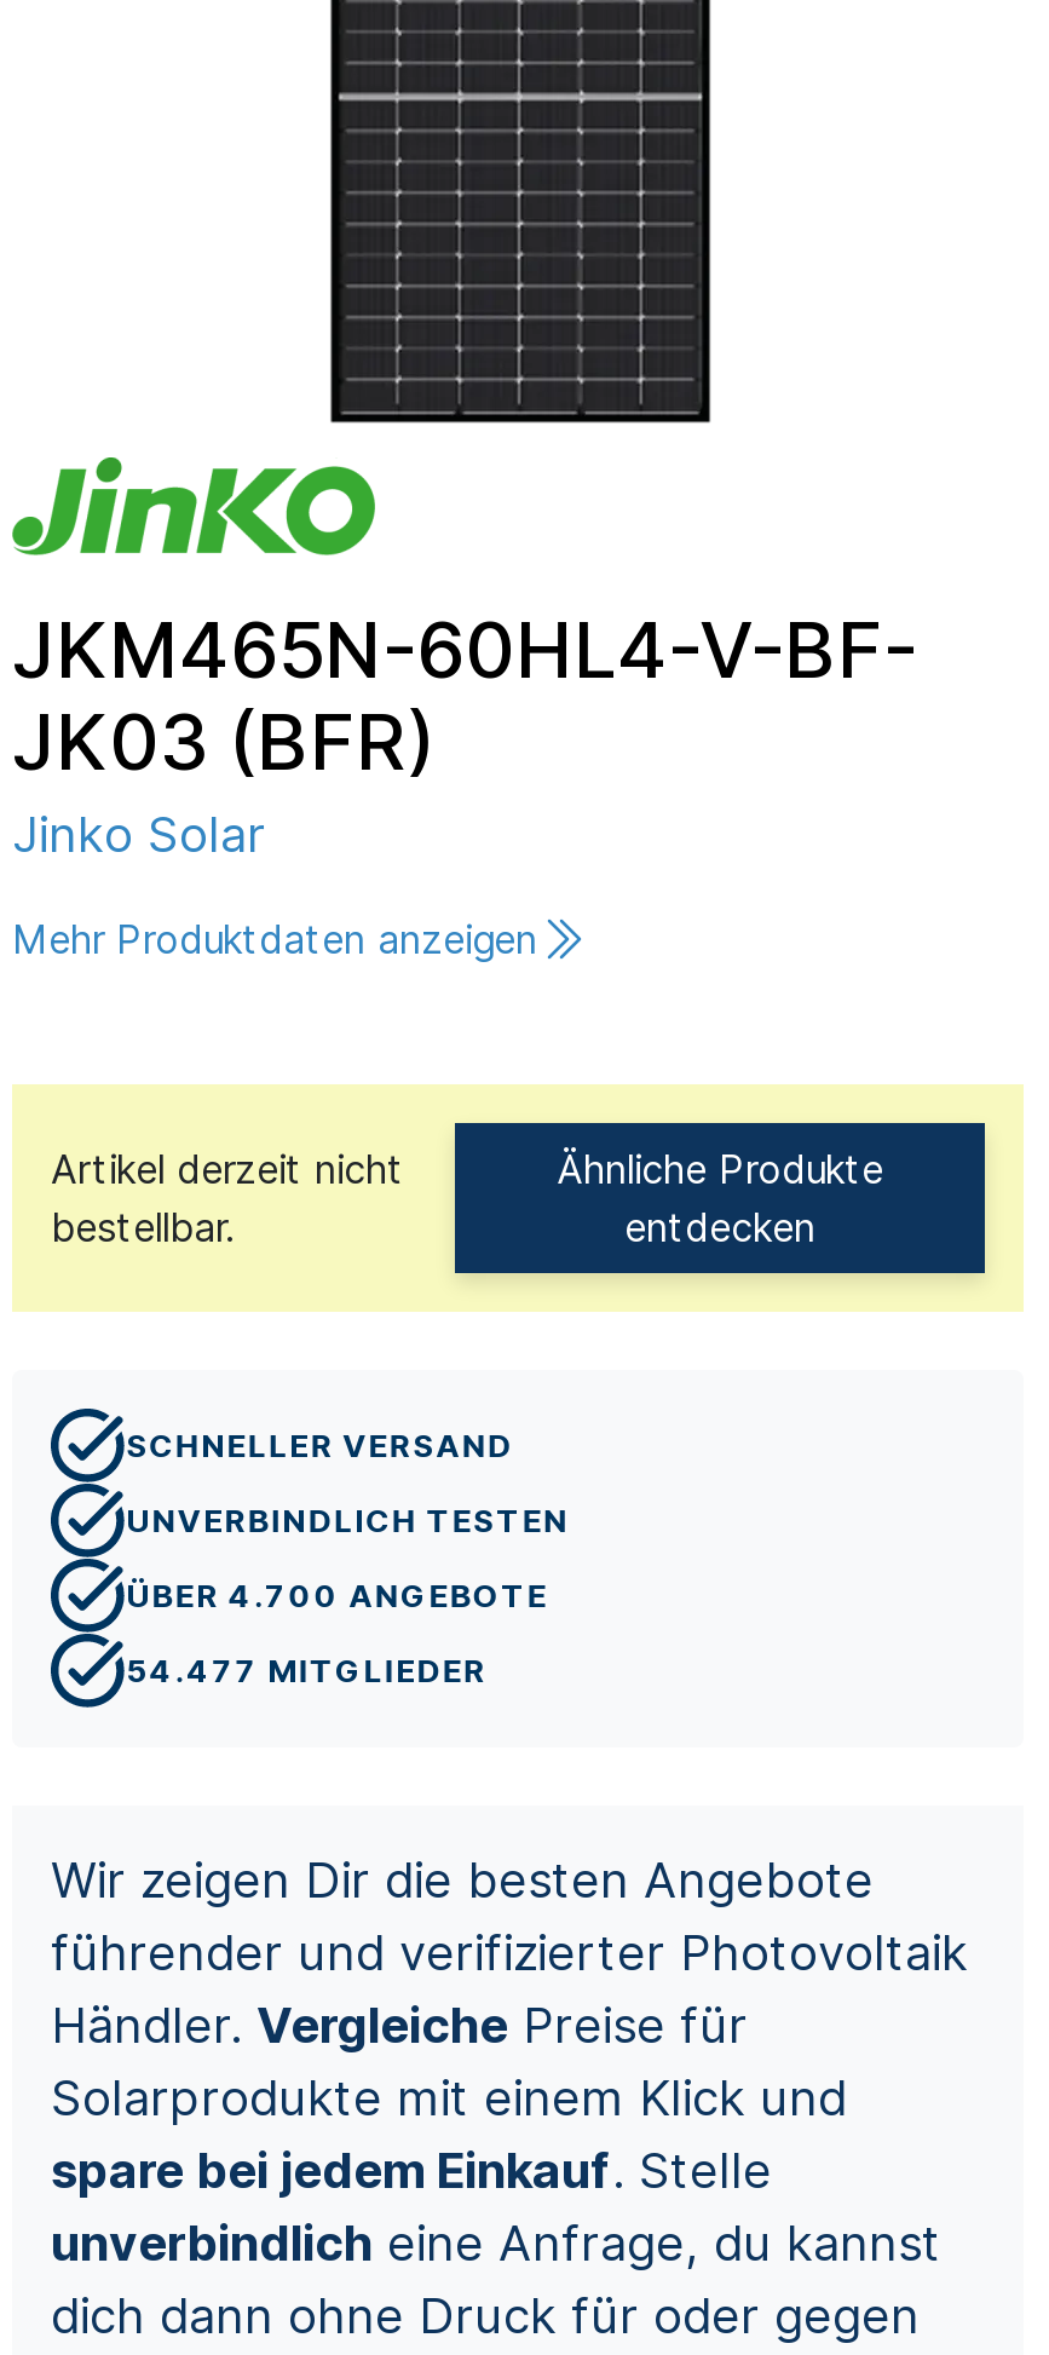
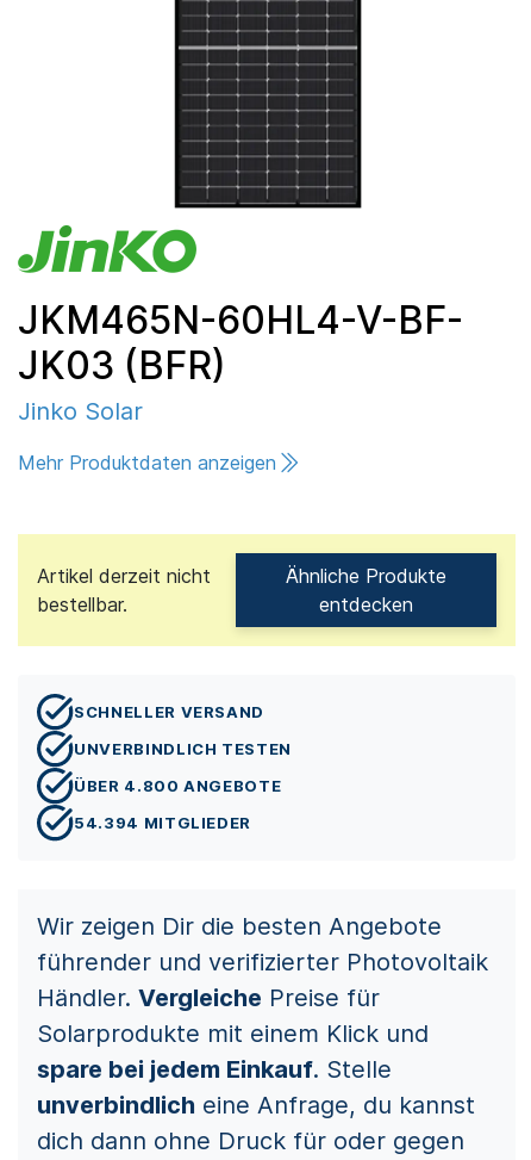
- ÜBER 4.700 ANGEBOTE
+ ÜBER 4.800 ANGEBOTE

- 54.477 MITGLIEDER
+ 54.394 MITGLIEDER
